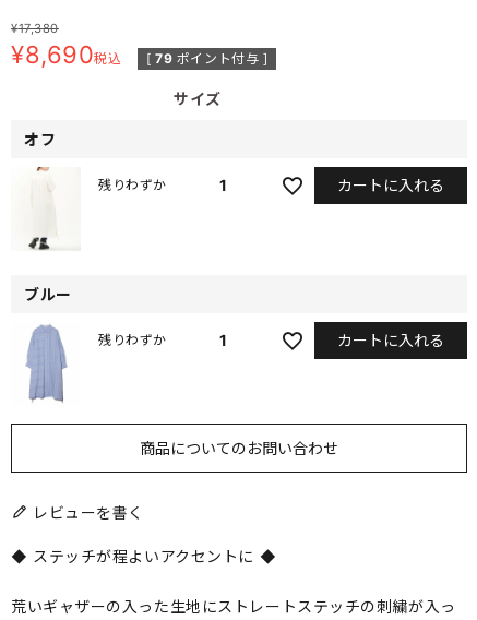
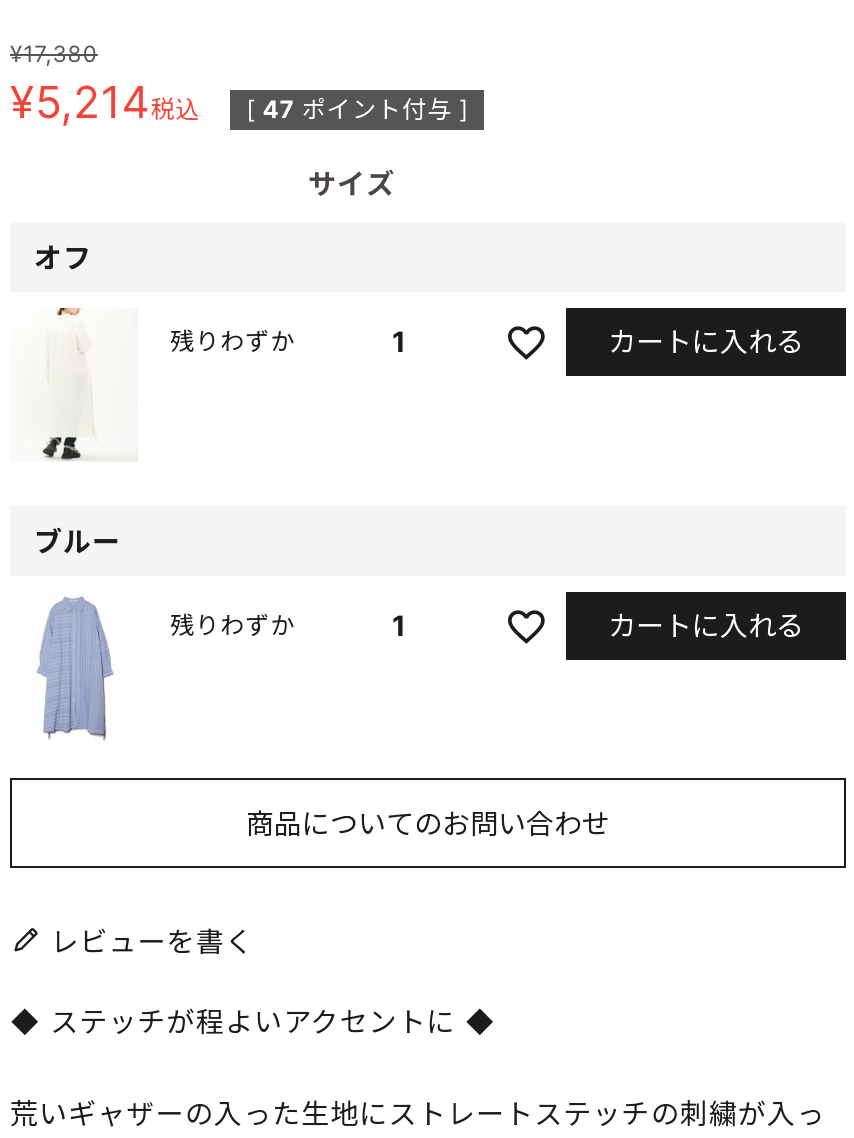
- ¥8,690税込
+ ¥5,214税込

- [ 79 ポイント付与 ]
+ [ 47 ポイント付与 ]
